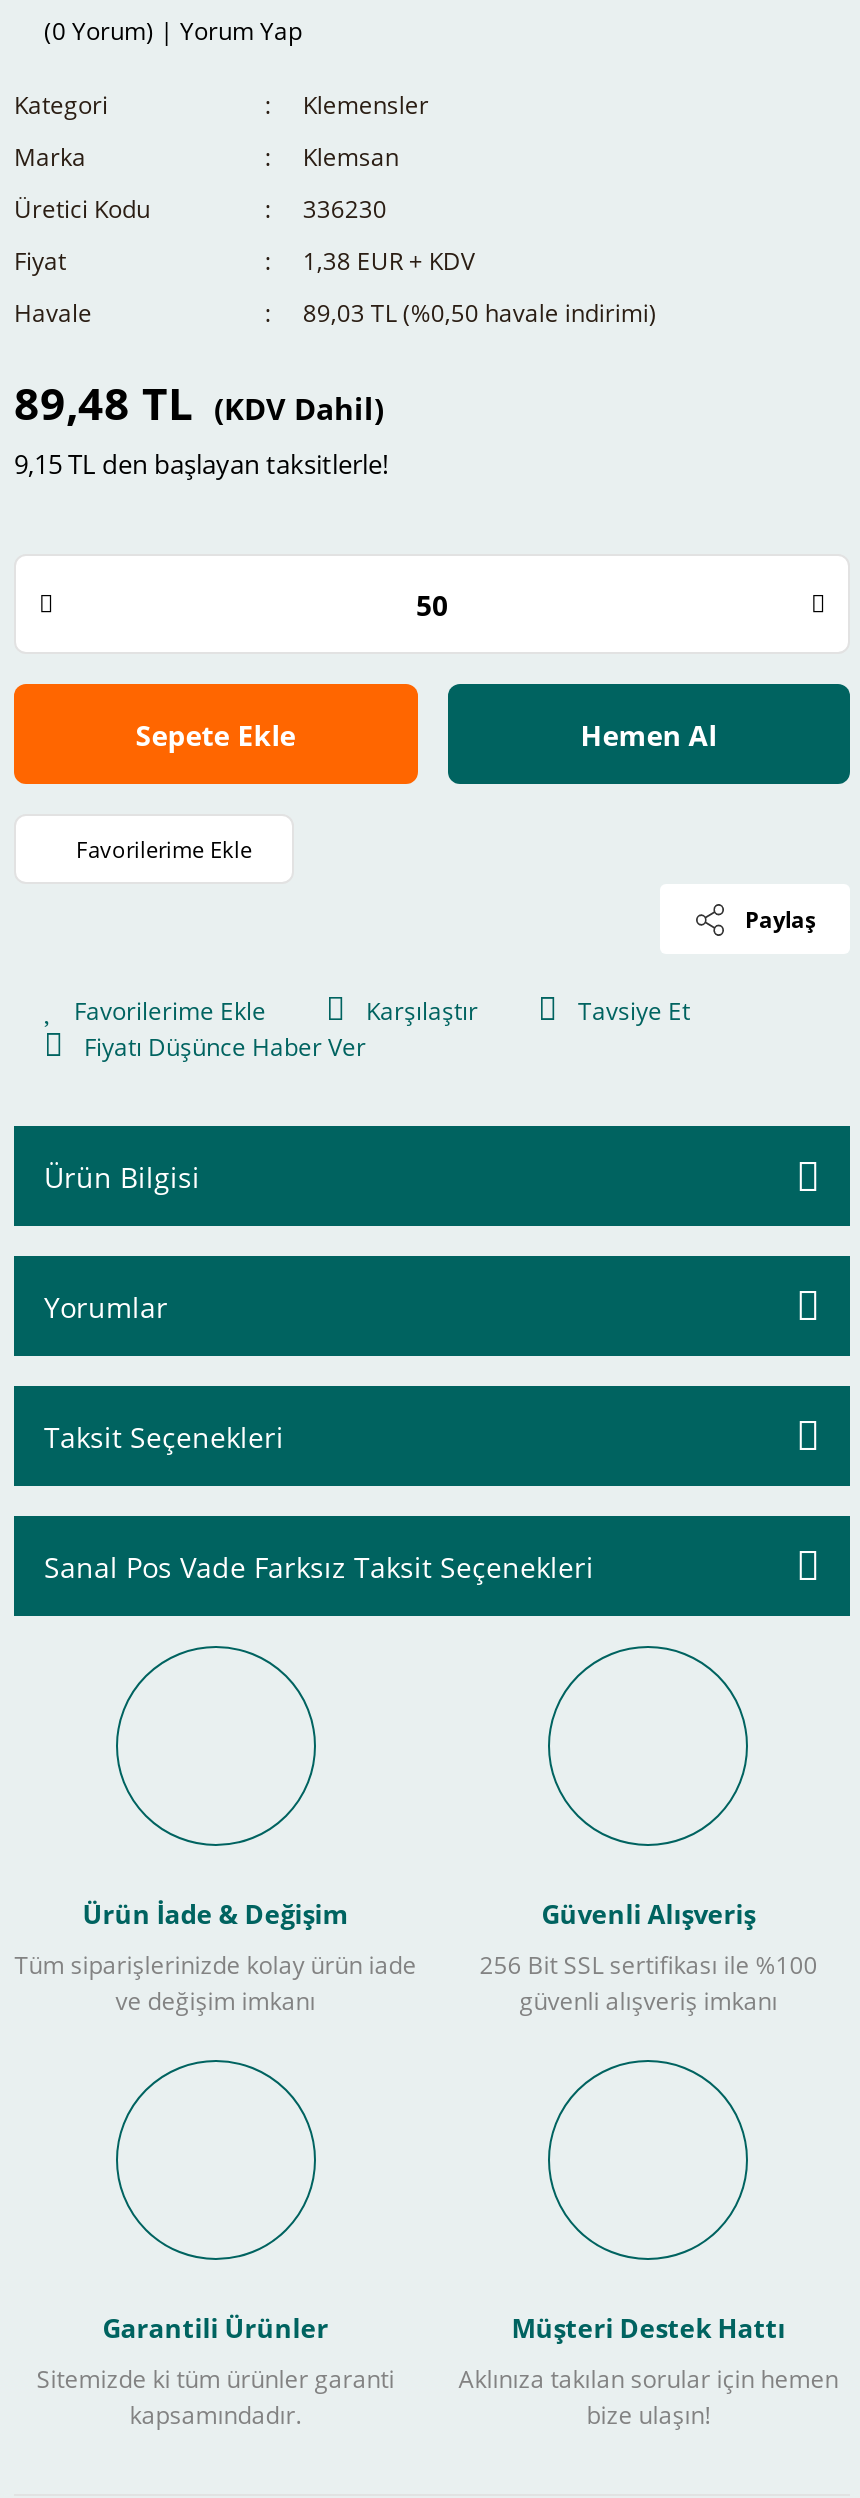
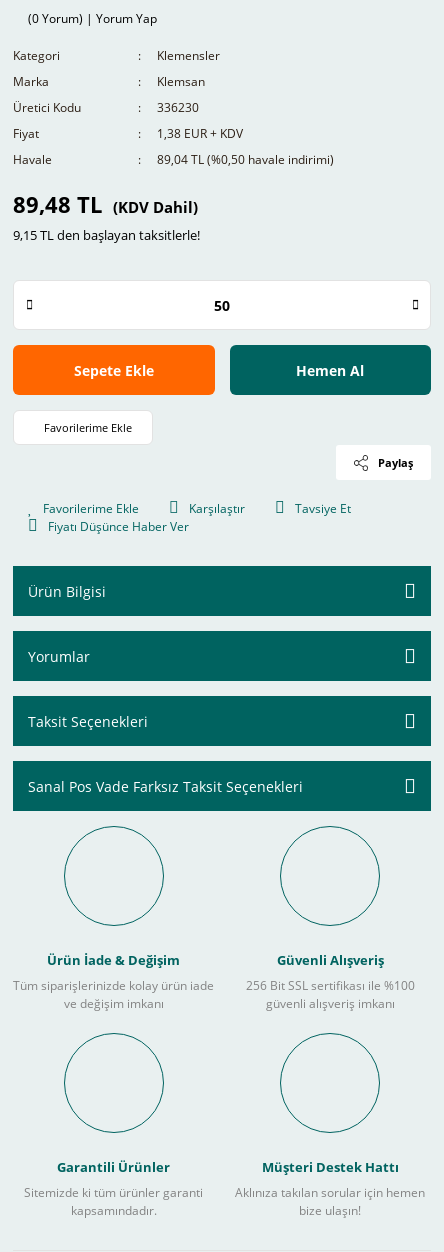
- 89,03 TL (%0,50 havale indirimi)
+ 89,04 TL (%0,50 havale indirimi)
